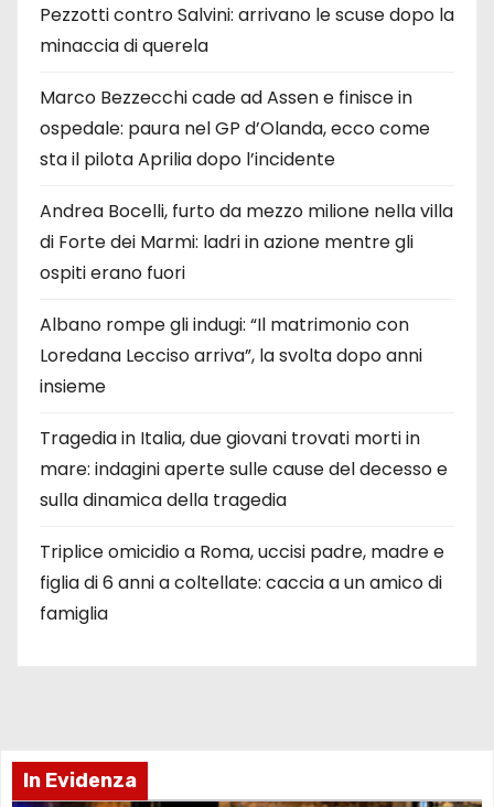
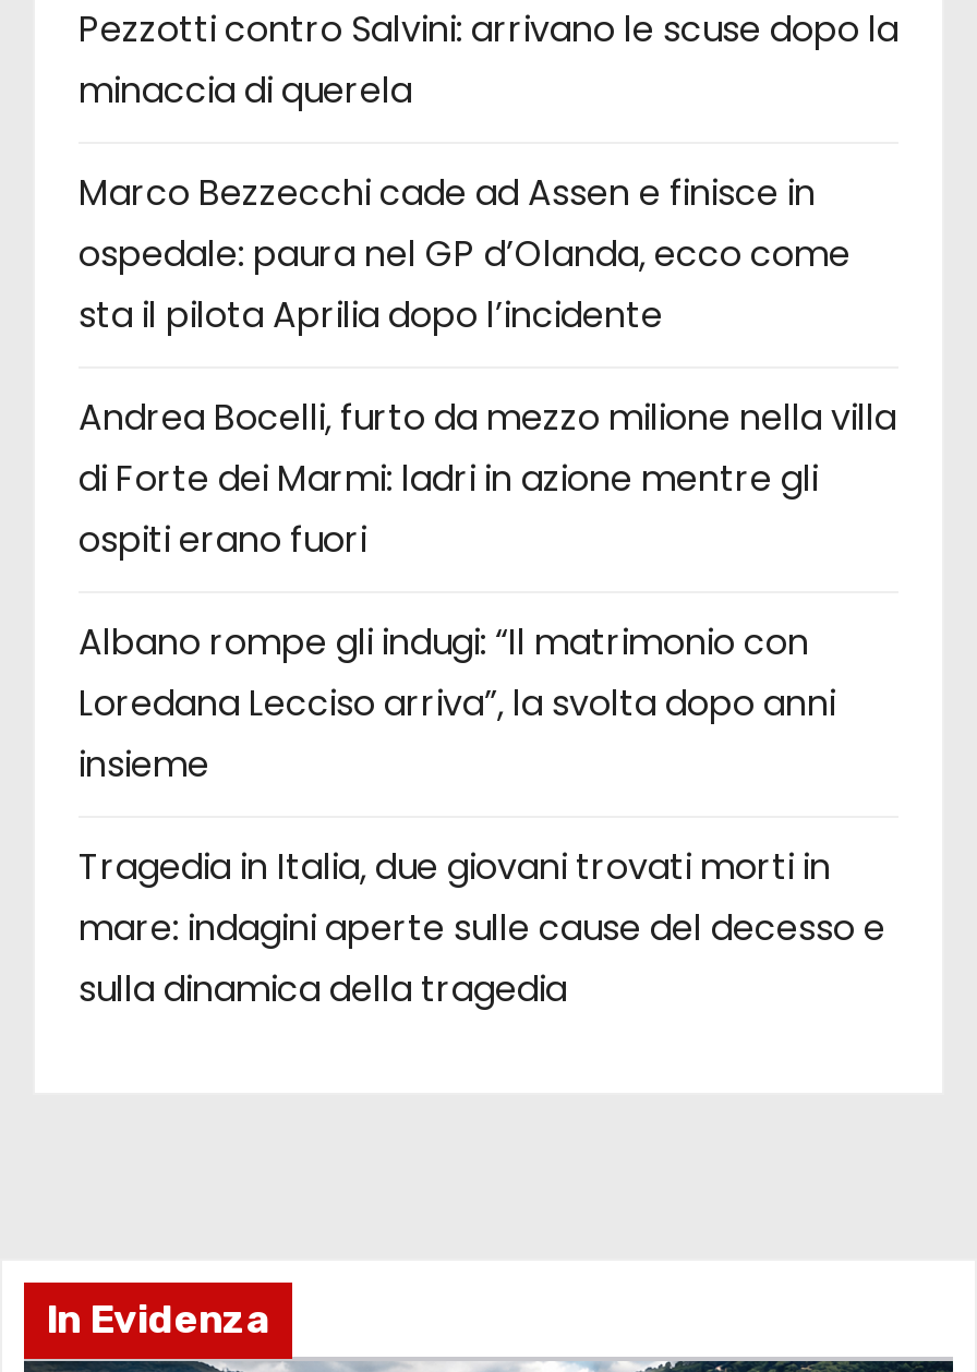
- Triplice omicidio a Roma, uccisi padre, madre e
- figlia di 6 anni a coltellate: caccia a un amico di
- famiglia
